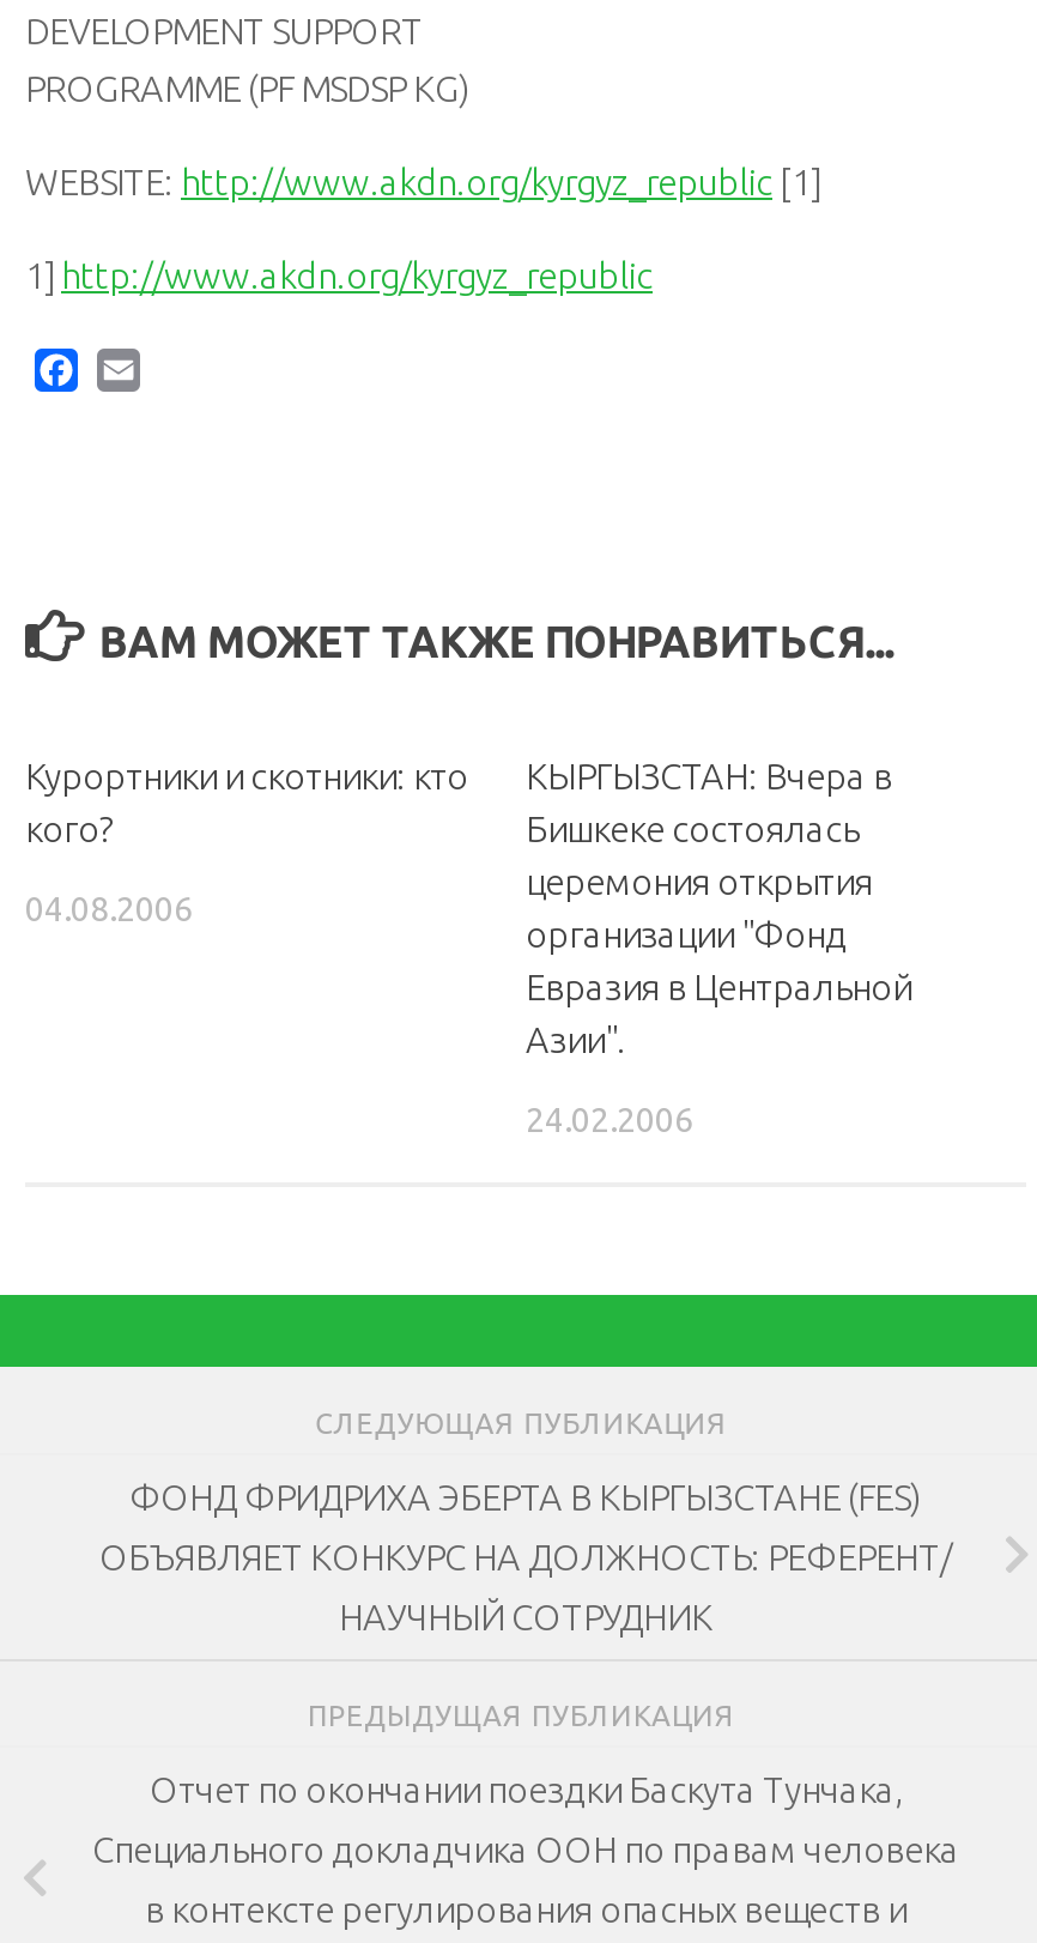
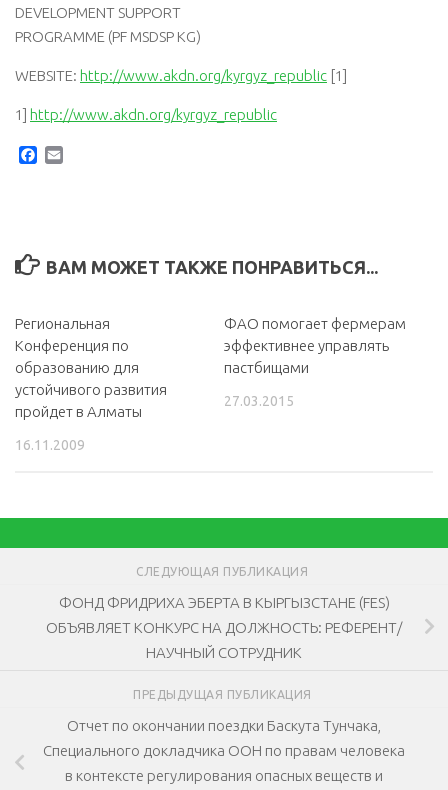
- Курортники и скотники: кто
- кого?
+ Региональная
+ Конференция по
+ образованию для
+ устойчивого развития
+ пройдет в Алматы

- КЫРГЫЗСТАН: Вчера в
- Бишкеке состоялась
- церемония открытия
- организации "Фонд
- Евразия в Центральной
- Азии".
+ ФАО помогает фермерам
+ эффективнее управлять
+ пастбищами

- 04.08.2006
+ 16.11.2009

- 24.02.2006
+ 27.03.2015
